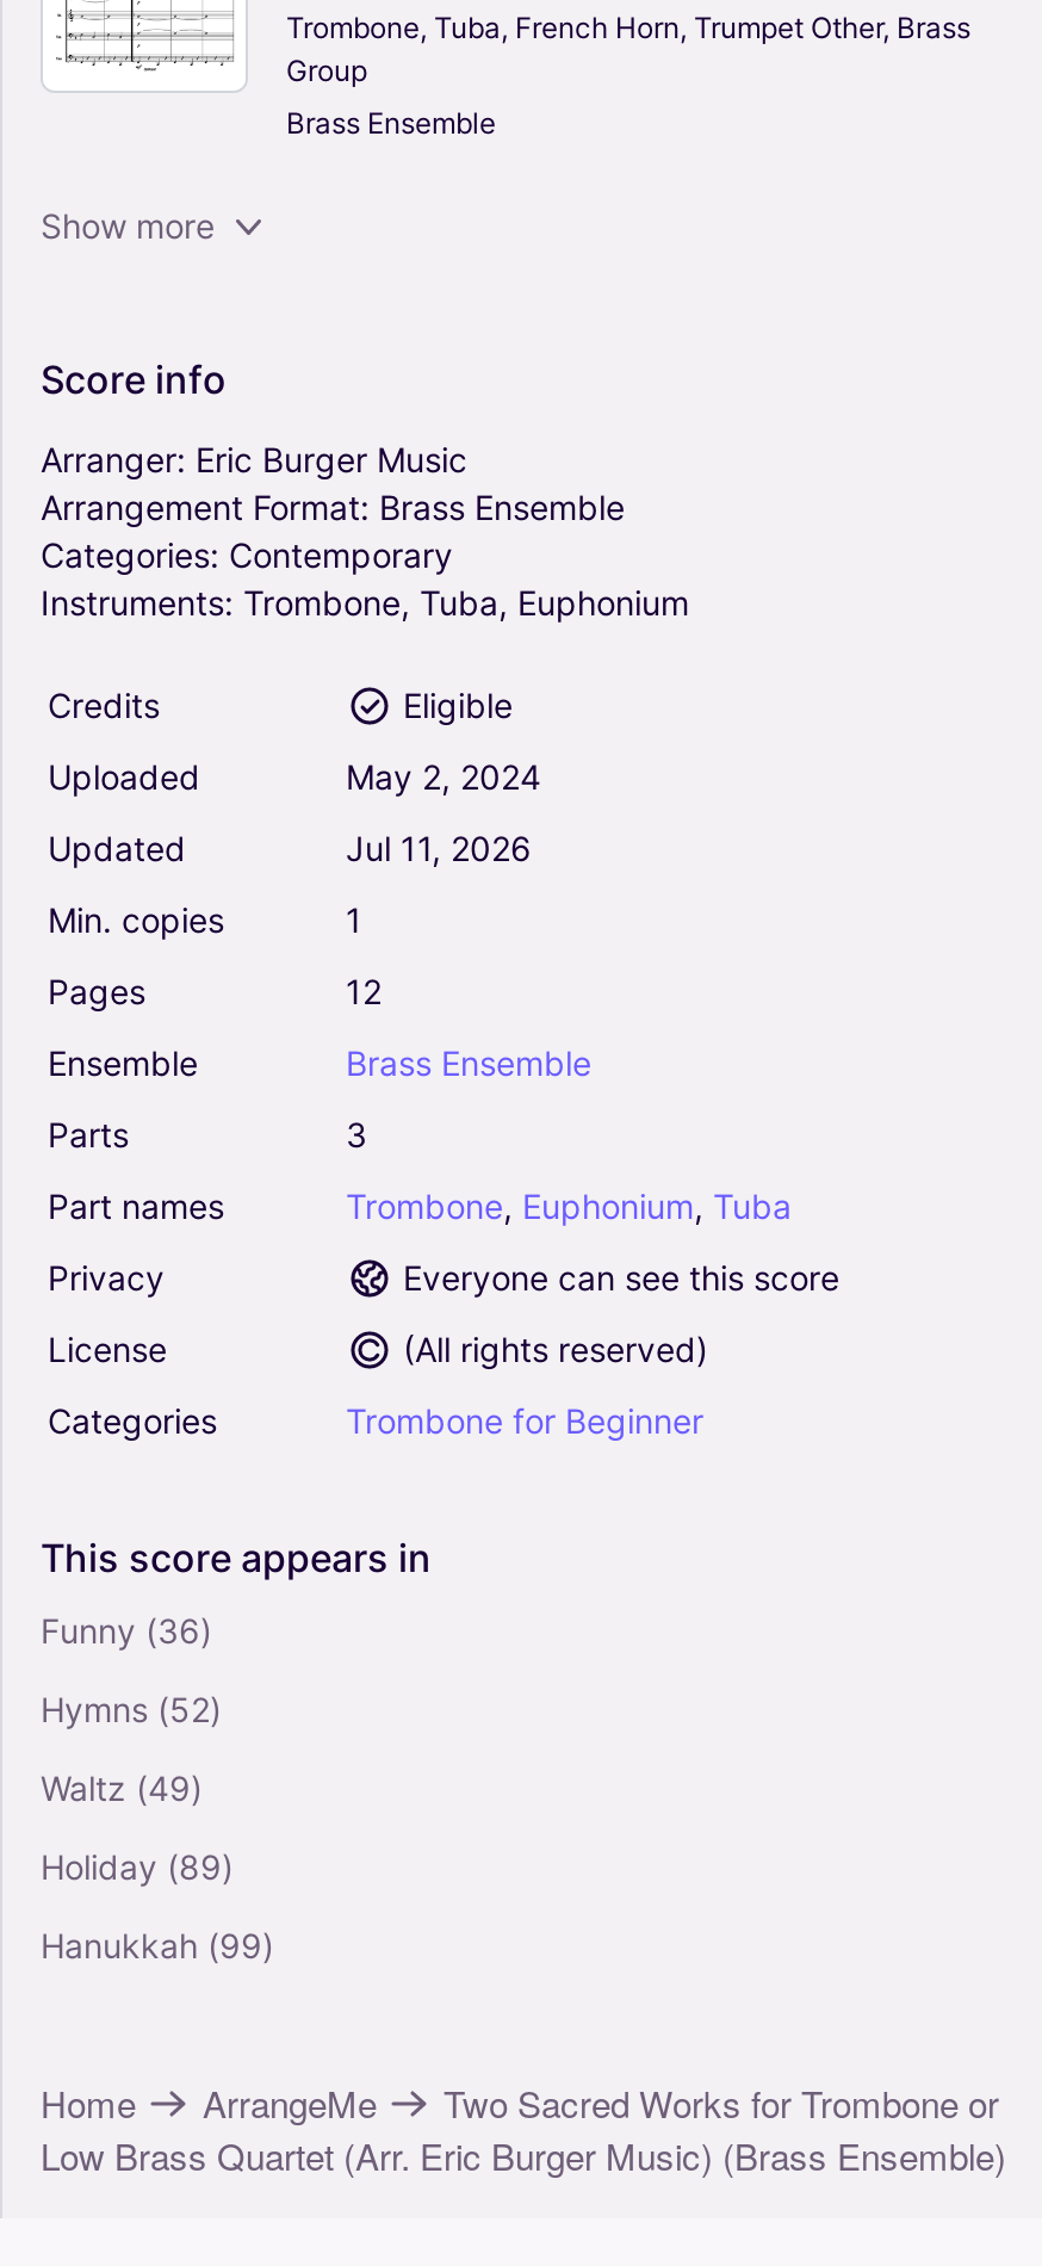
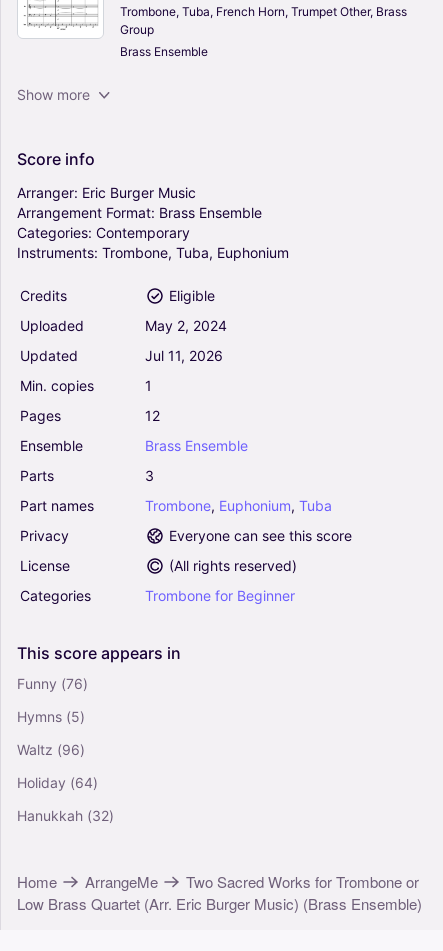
- Funny (36)
+ Funny (76)

- Hymns (52)
+ Hymns (5)

- Waltz (49)
+ Waltz (96)

- Holiday (89)
+ Holiday (64)

- Hanukkah (99)
+ Hanukkah (32)
